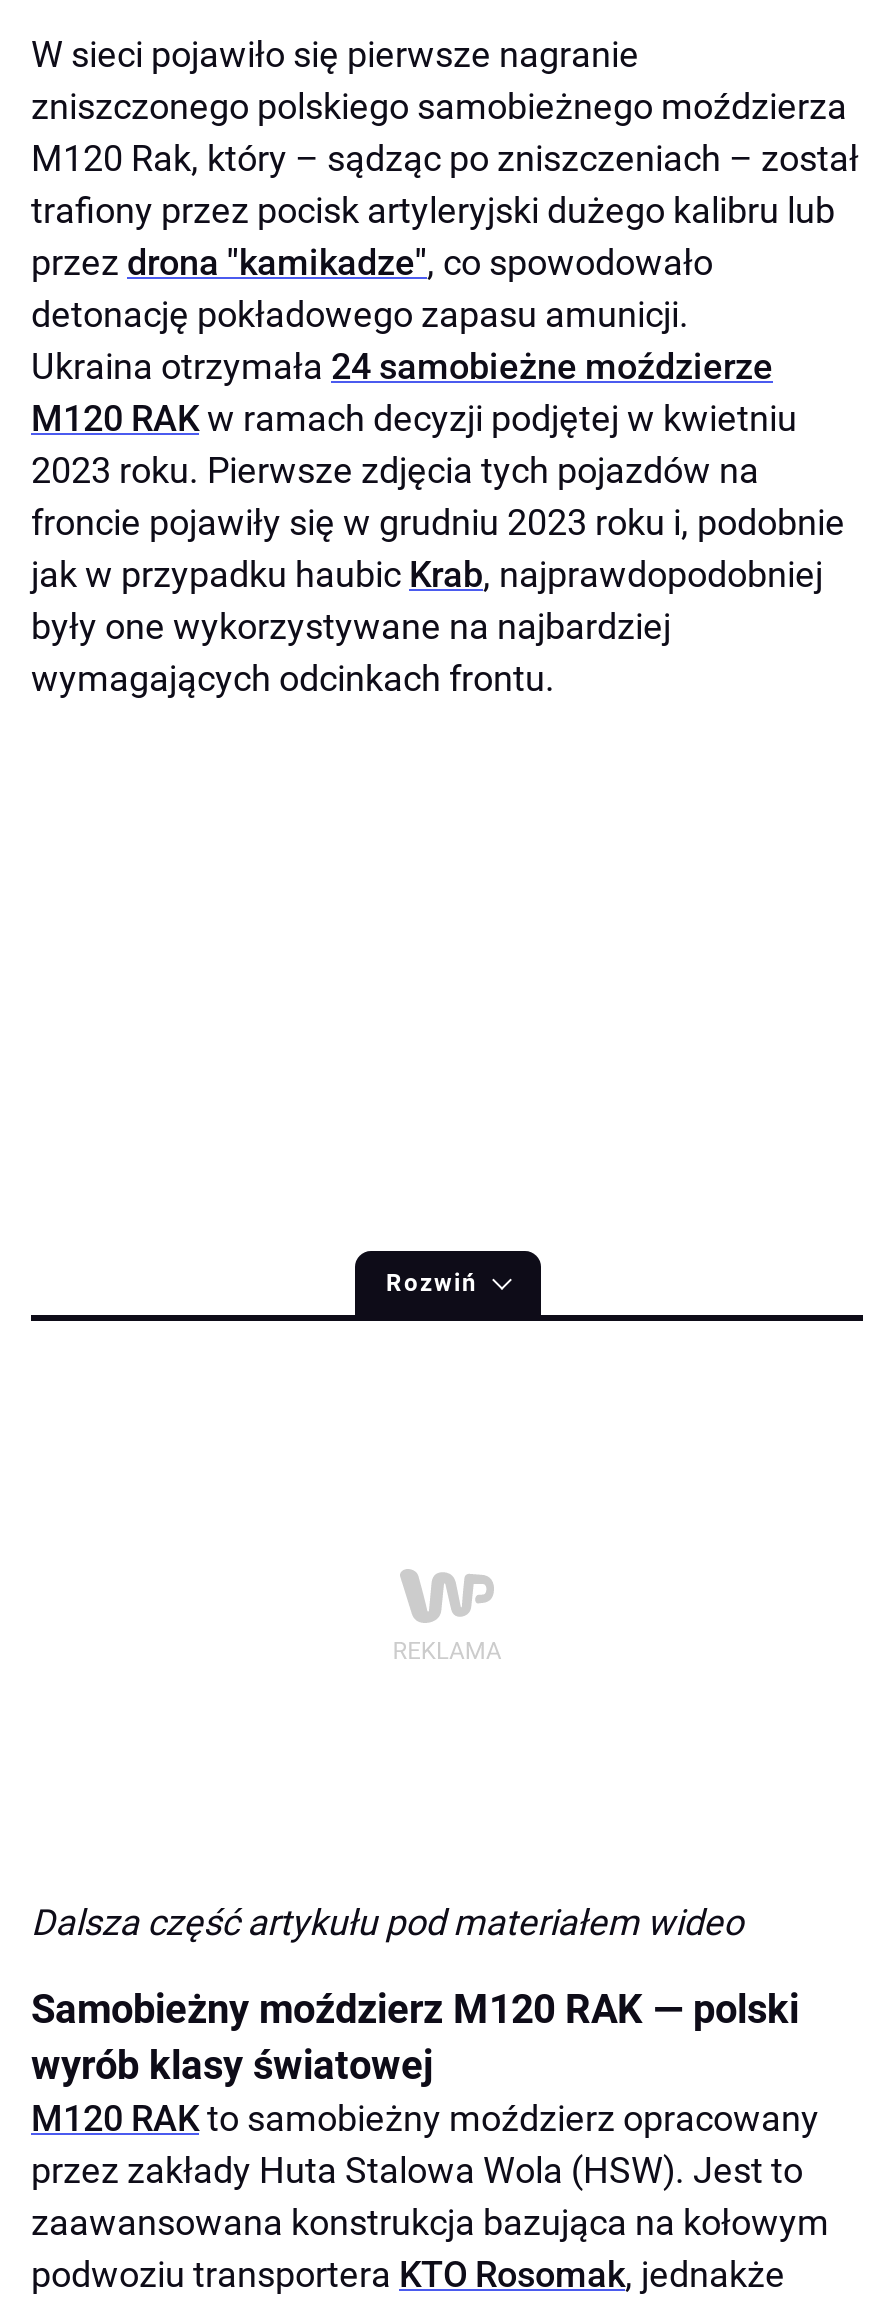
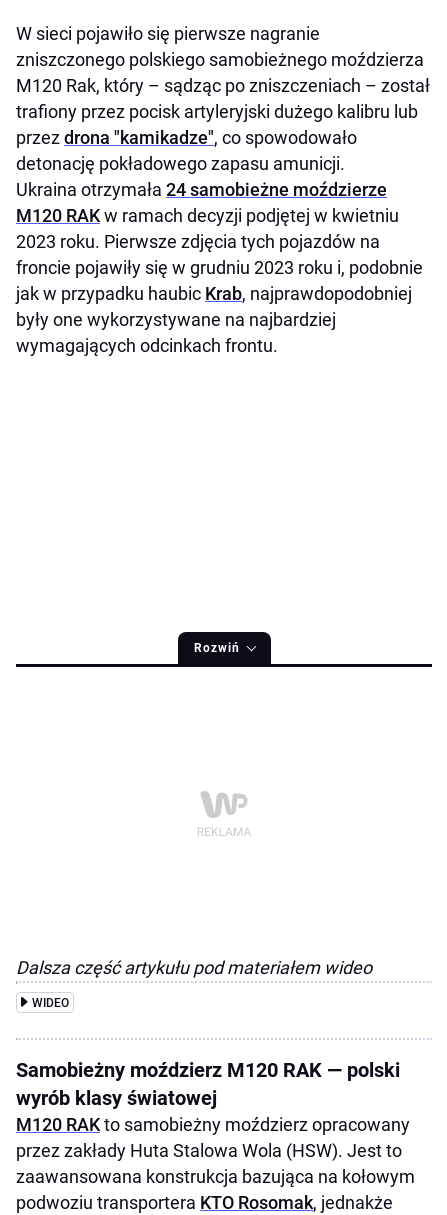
+ WIDEO
